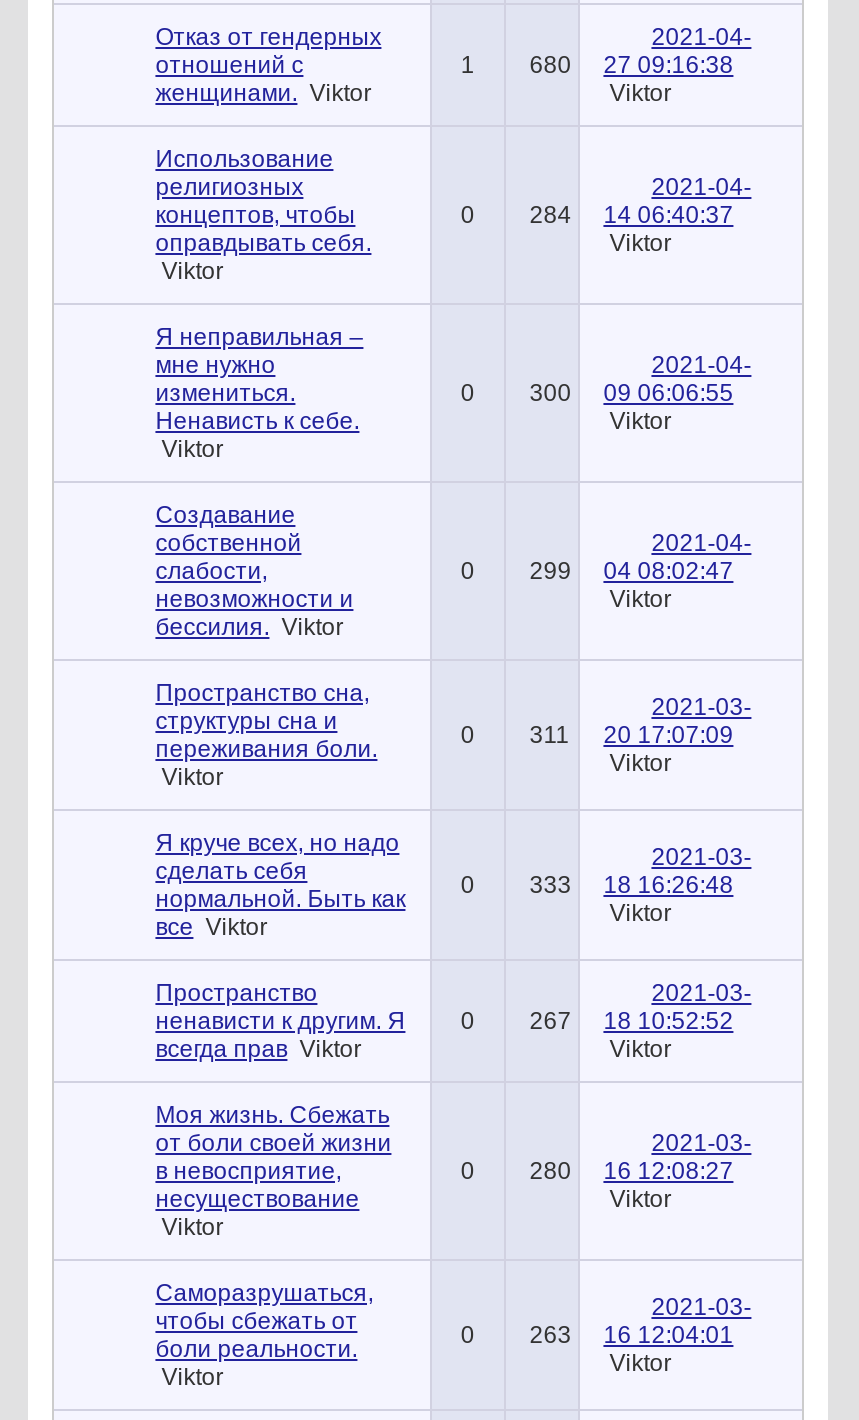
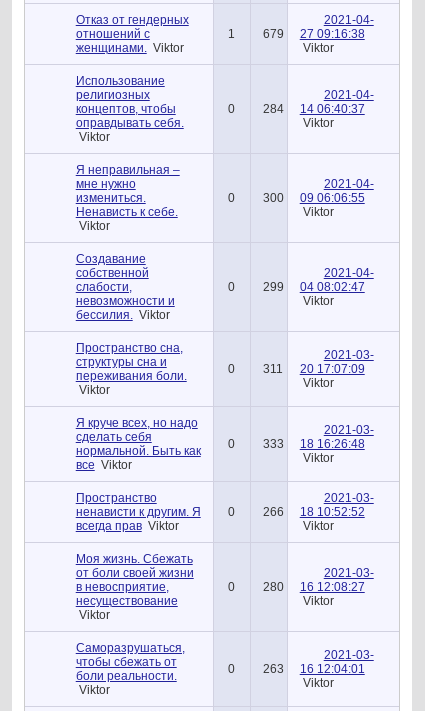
- 1 680 27 09:16:38
+ 1 679 27 09:16:38

- ненависти к другим. Я 0 267 18 10:52:52
+ ненависти к другим. Я 0 266 18 10:52:52
